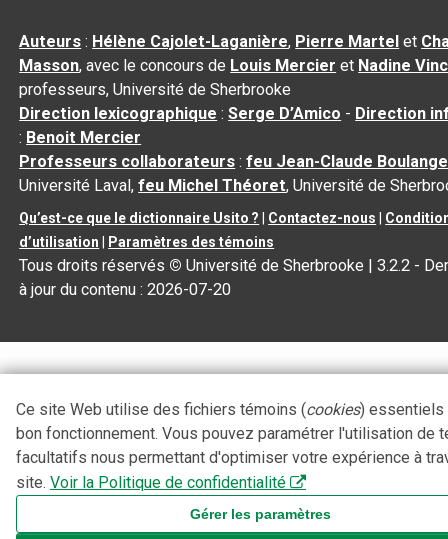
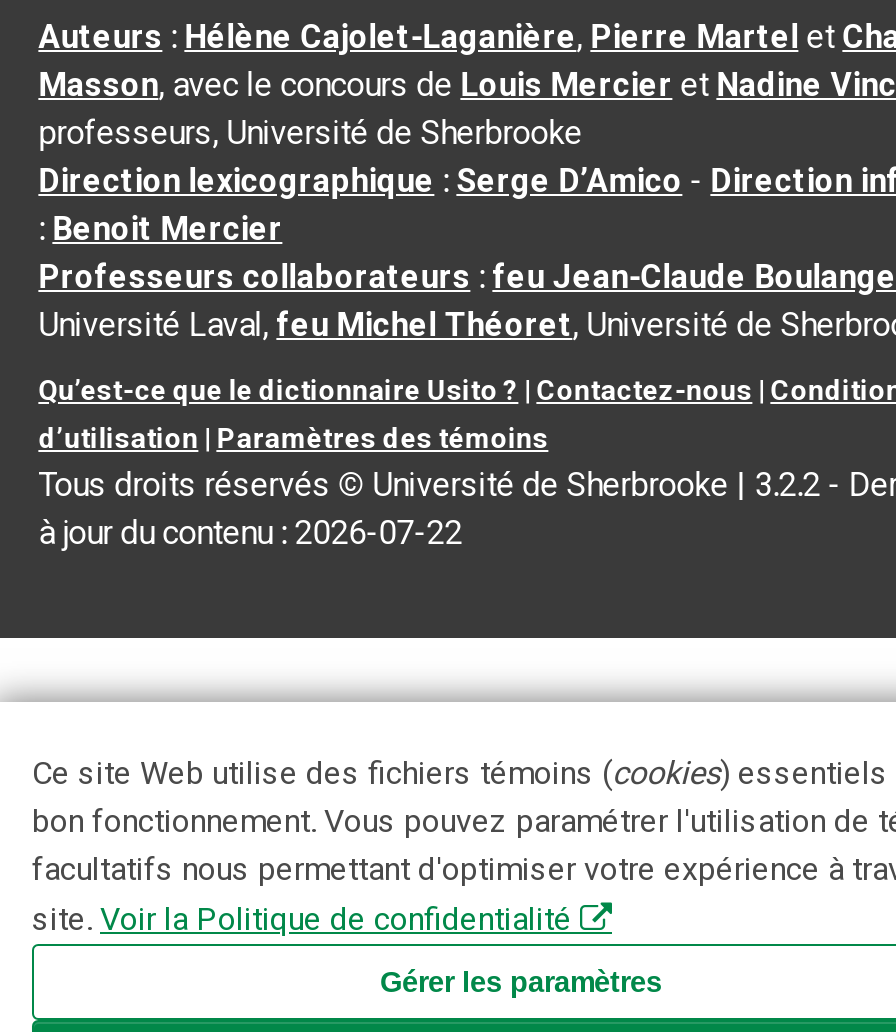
- à jour du contenu : 2026-07-20
+ à jour du contenu : 2026-07-22
